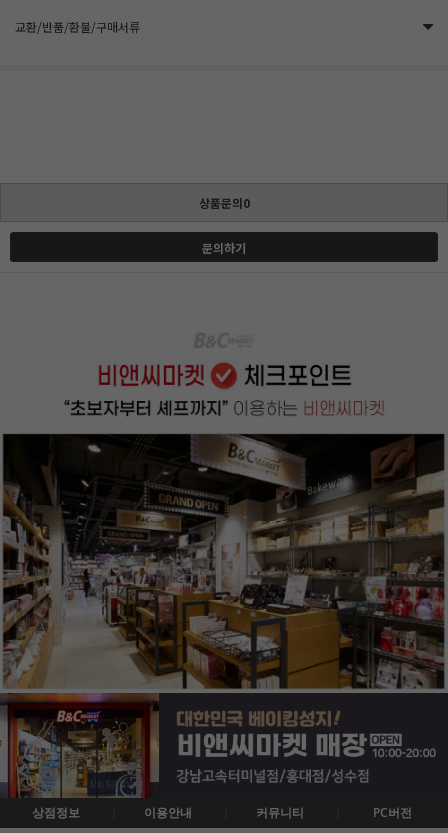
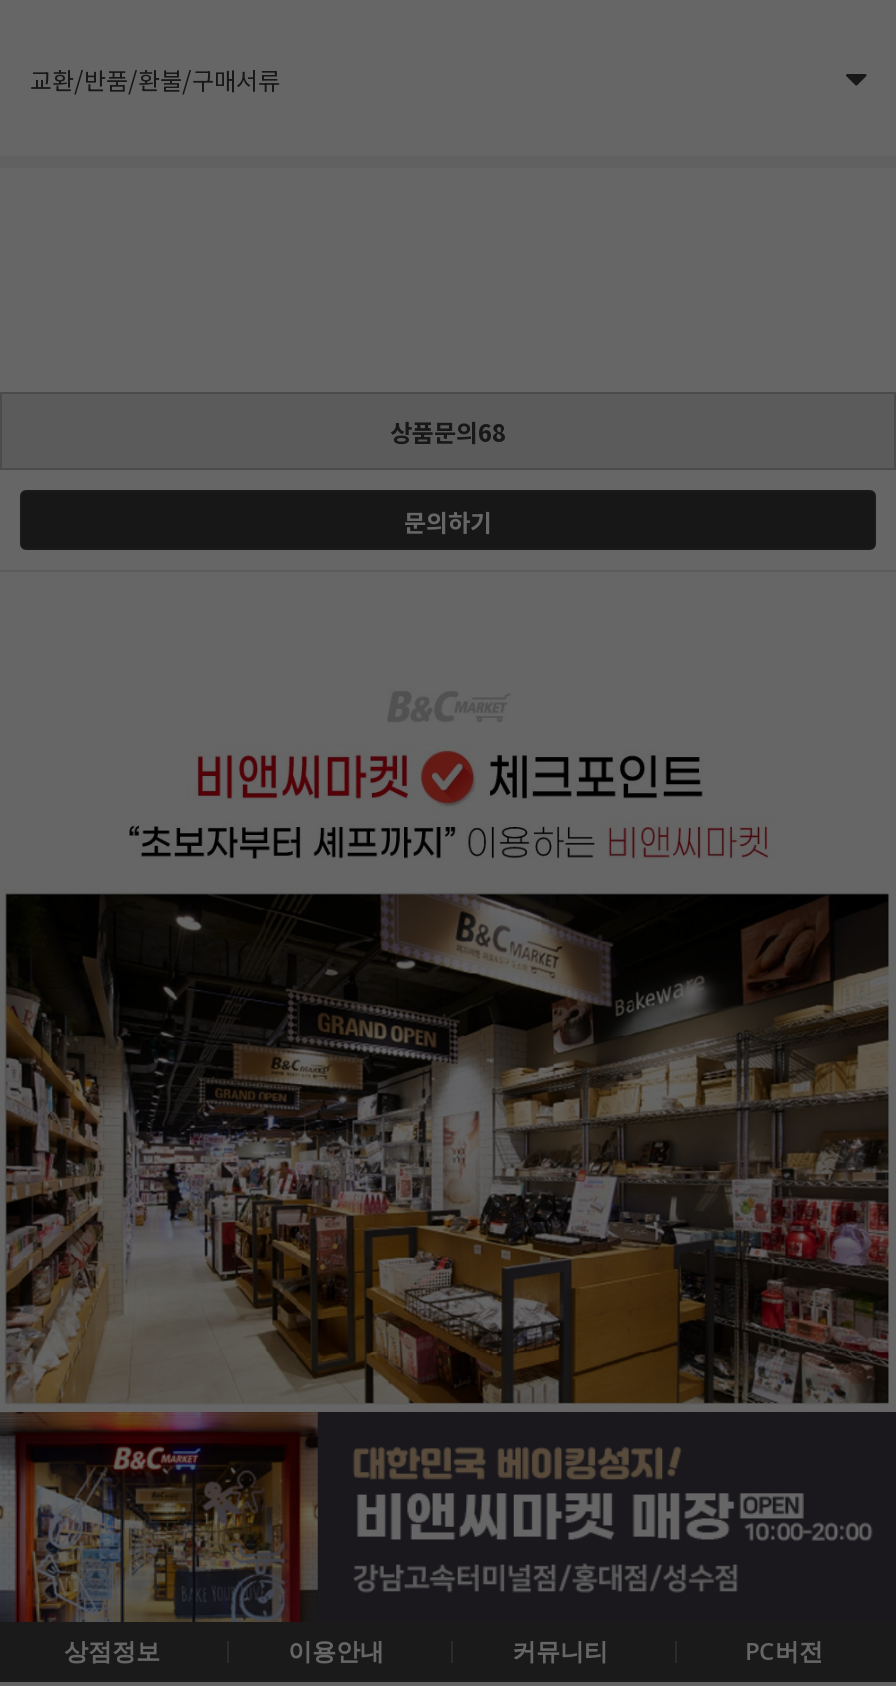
- 상품문의0
+ 상품문의68
